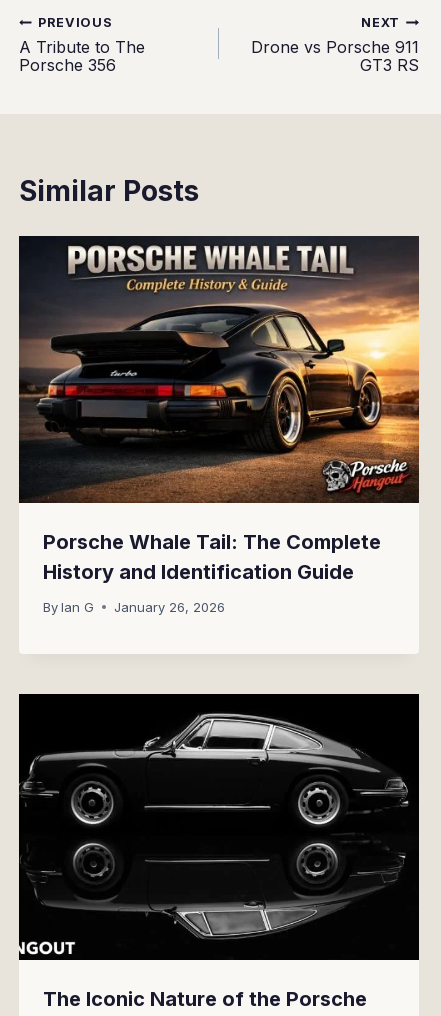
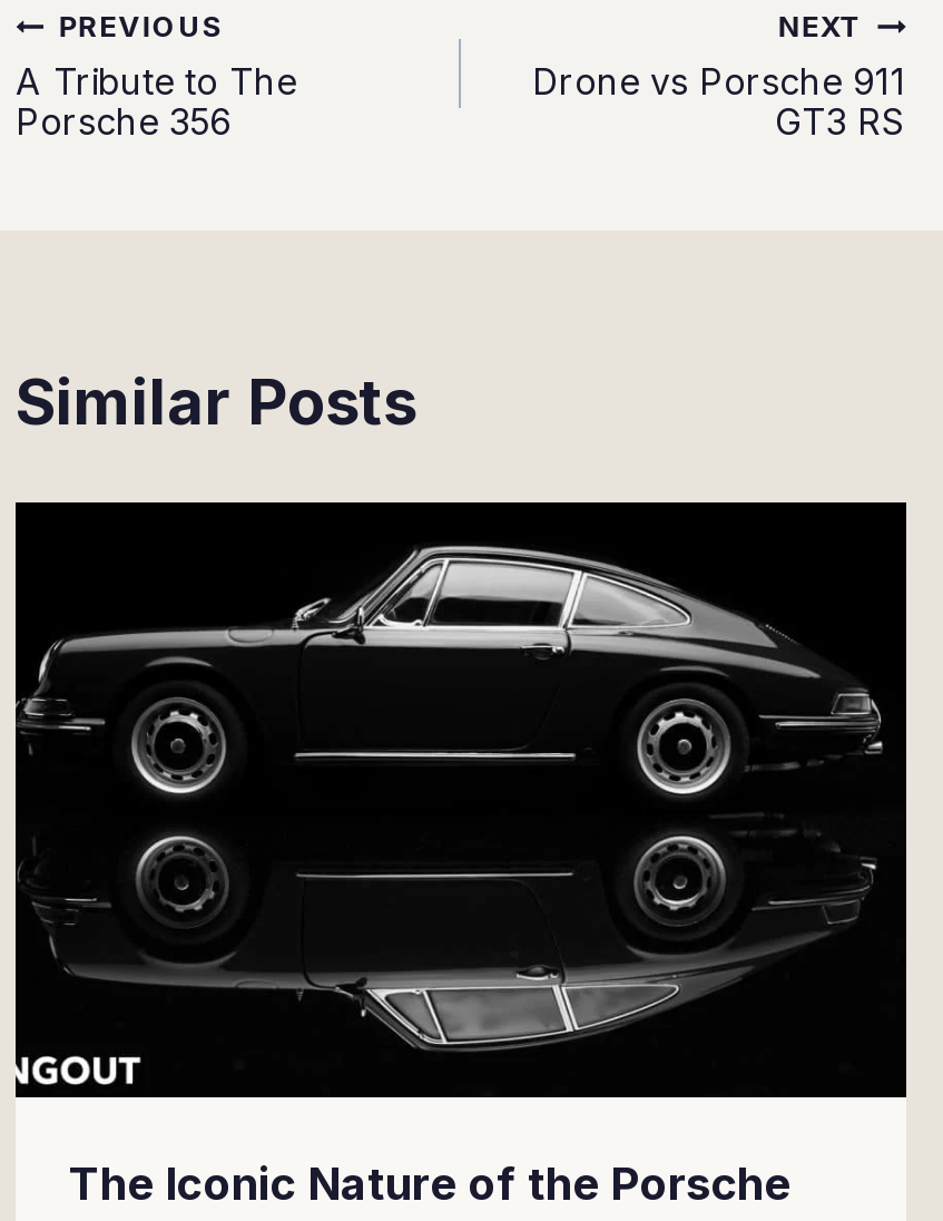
- [image]
- Porsche Whale Tail: The Complete
- History and Identification Guide
- By Ian G
- January 26, 2026
